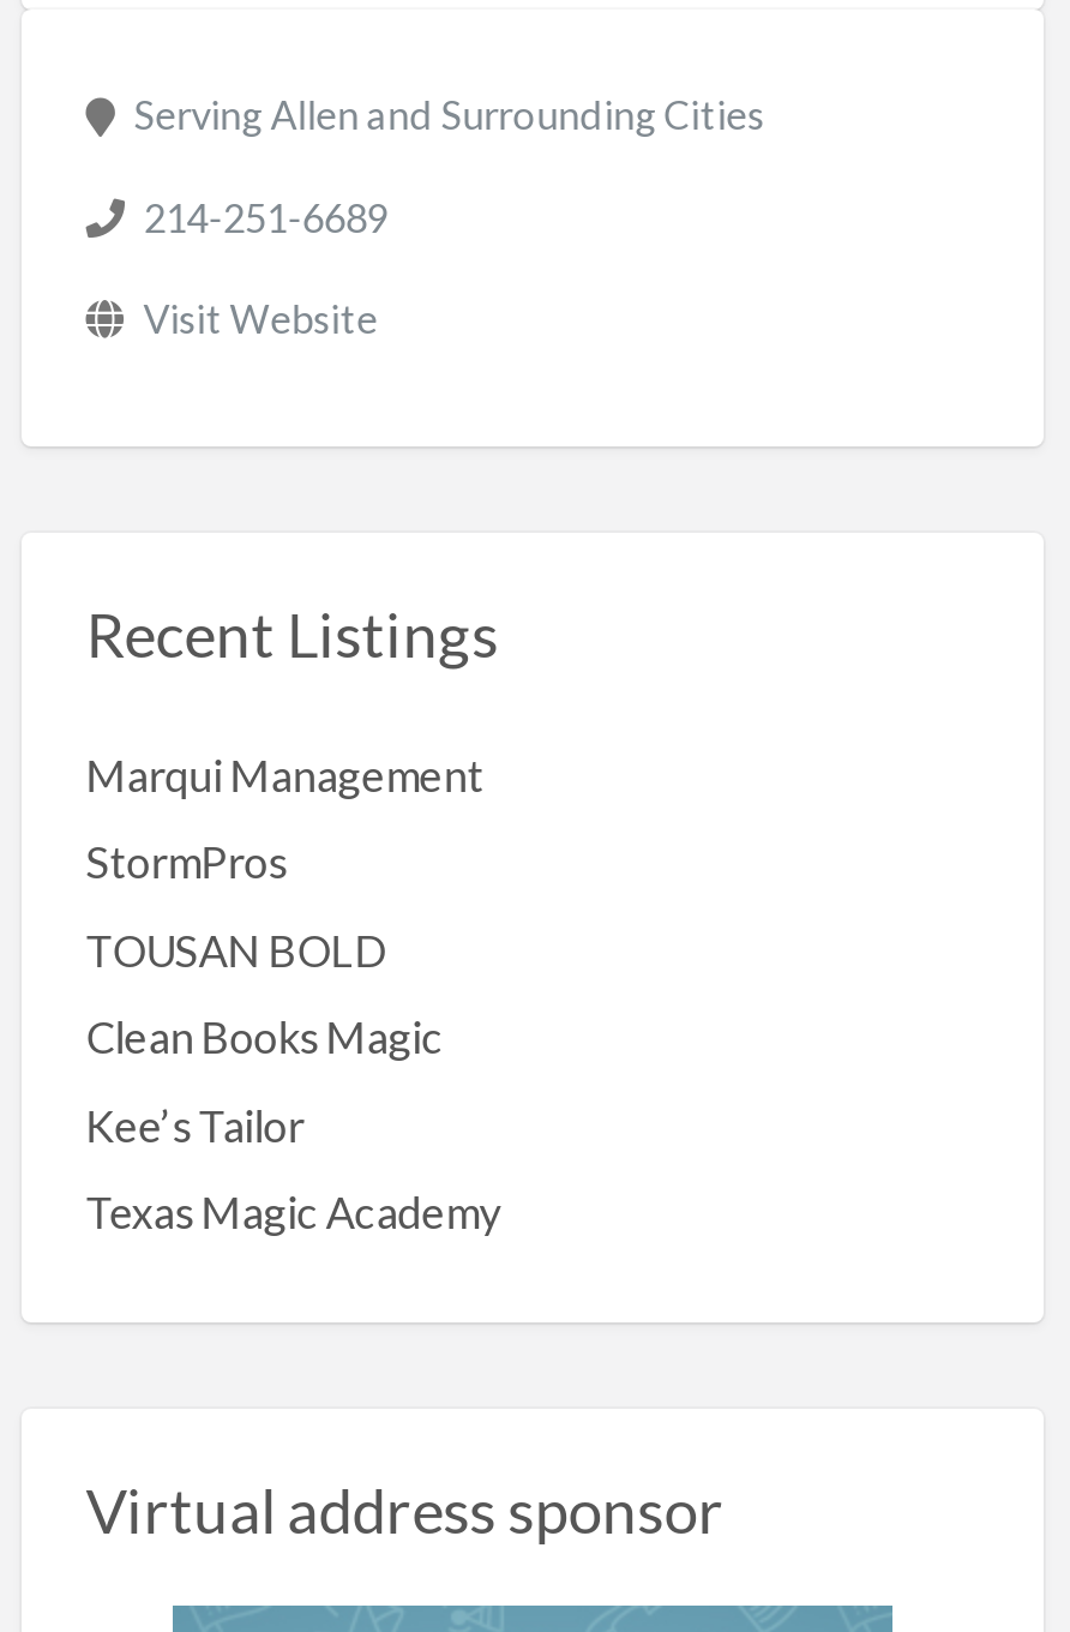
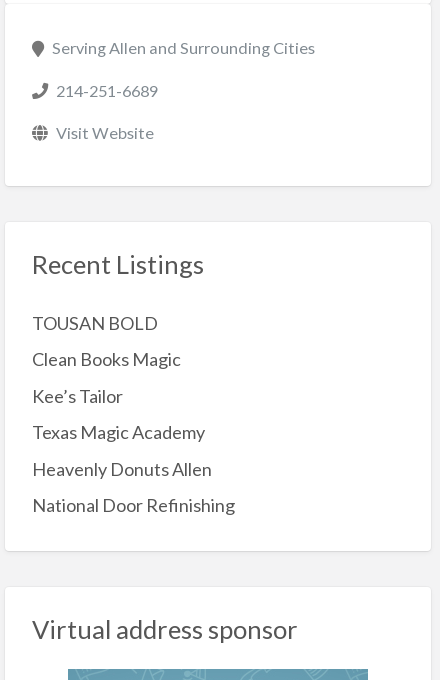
- Marqui Management
- StormPros

moved up: TOUSAN BOLD | Clean Books Magic | Kee’s Tailor | Texas Magic Academy

+ Heavenly Donuts Allen
+ National Door Refinishing
